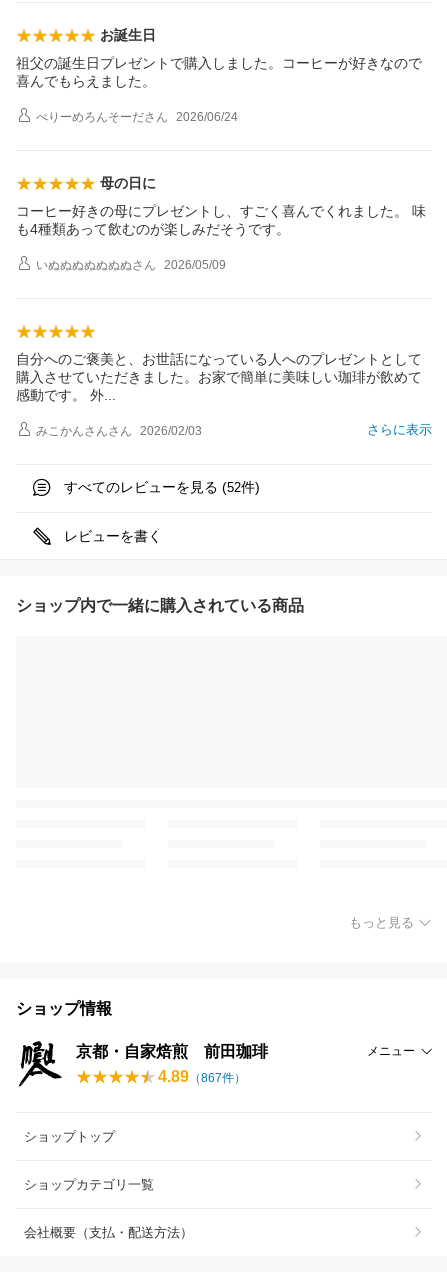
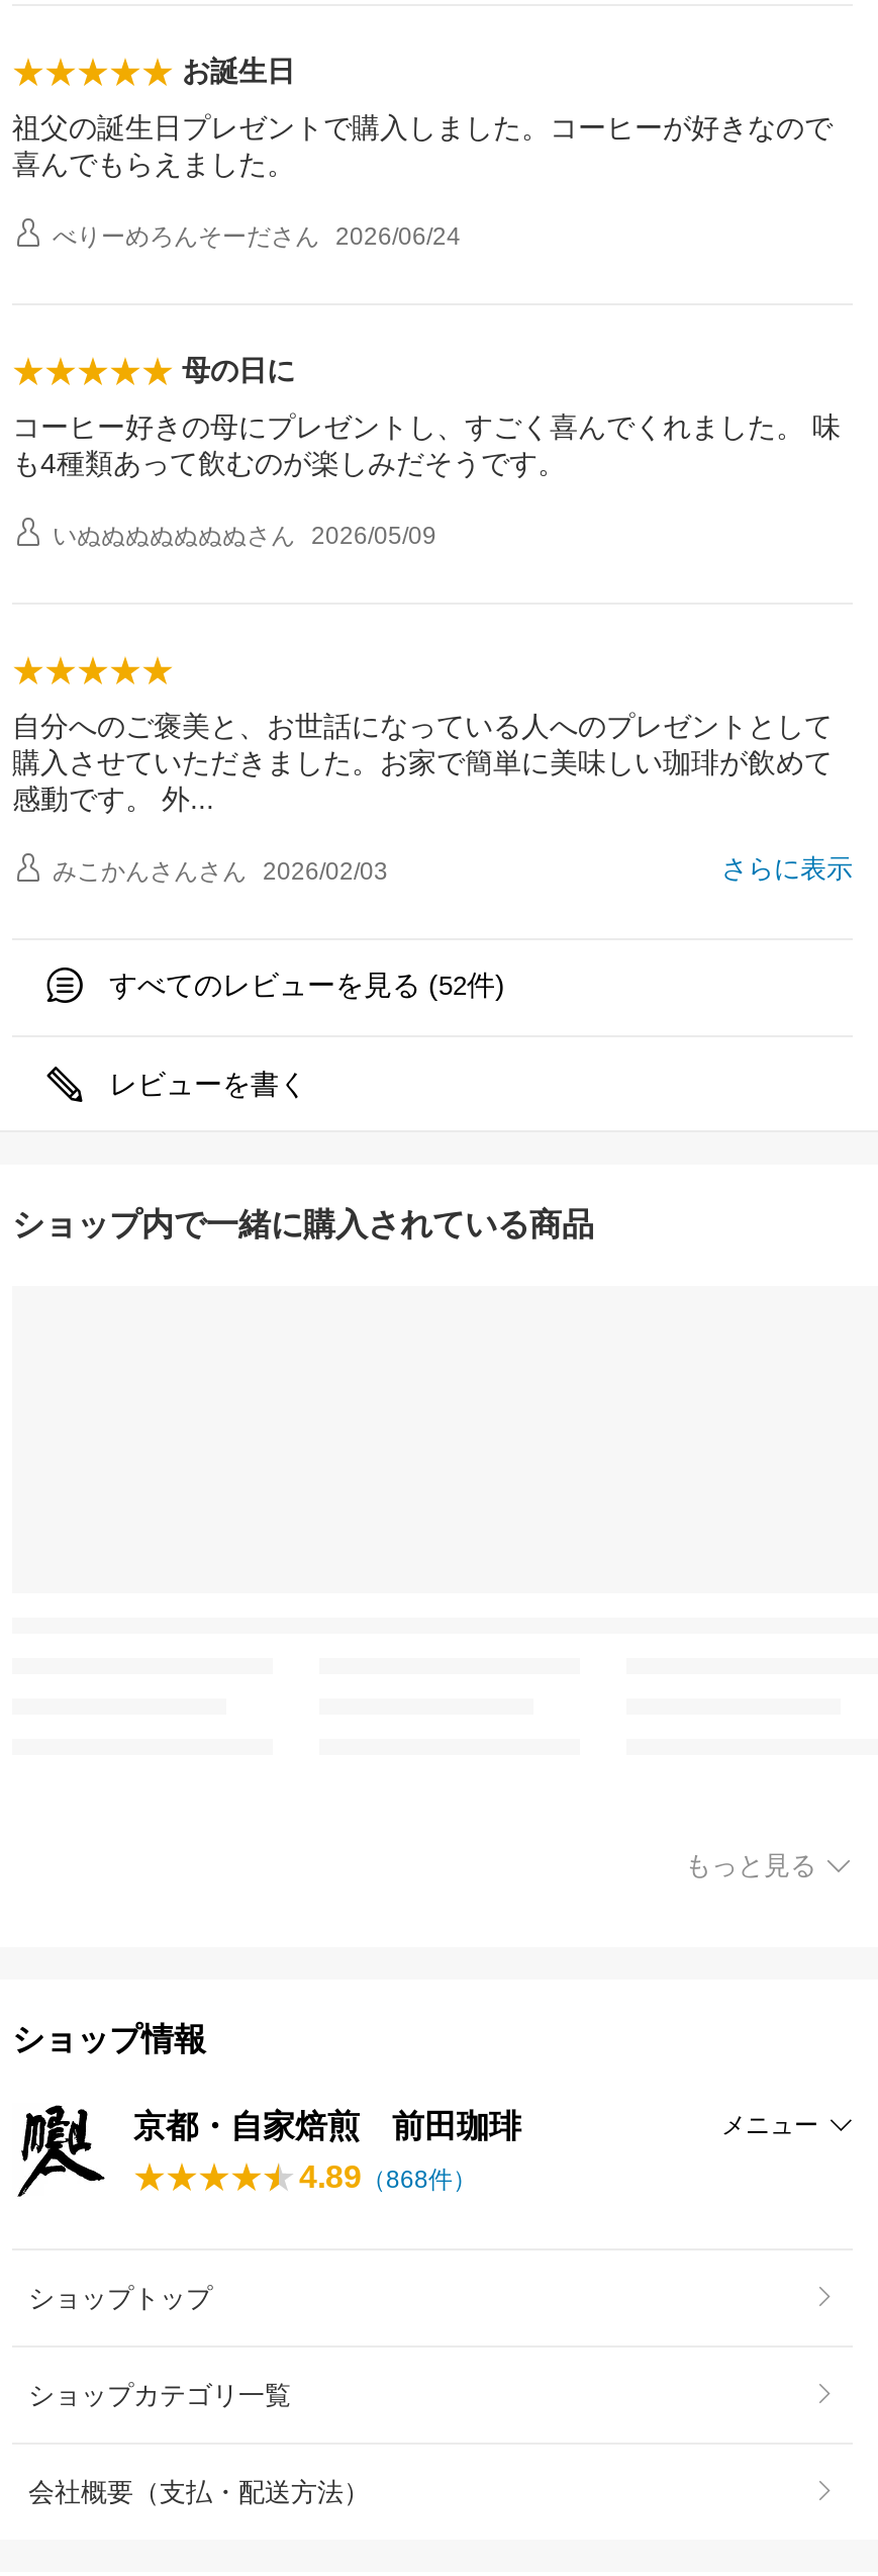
- 4.89（867件）
+ 4.89（868件）
